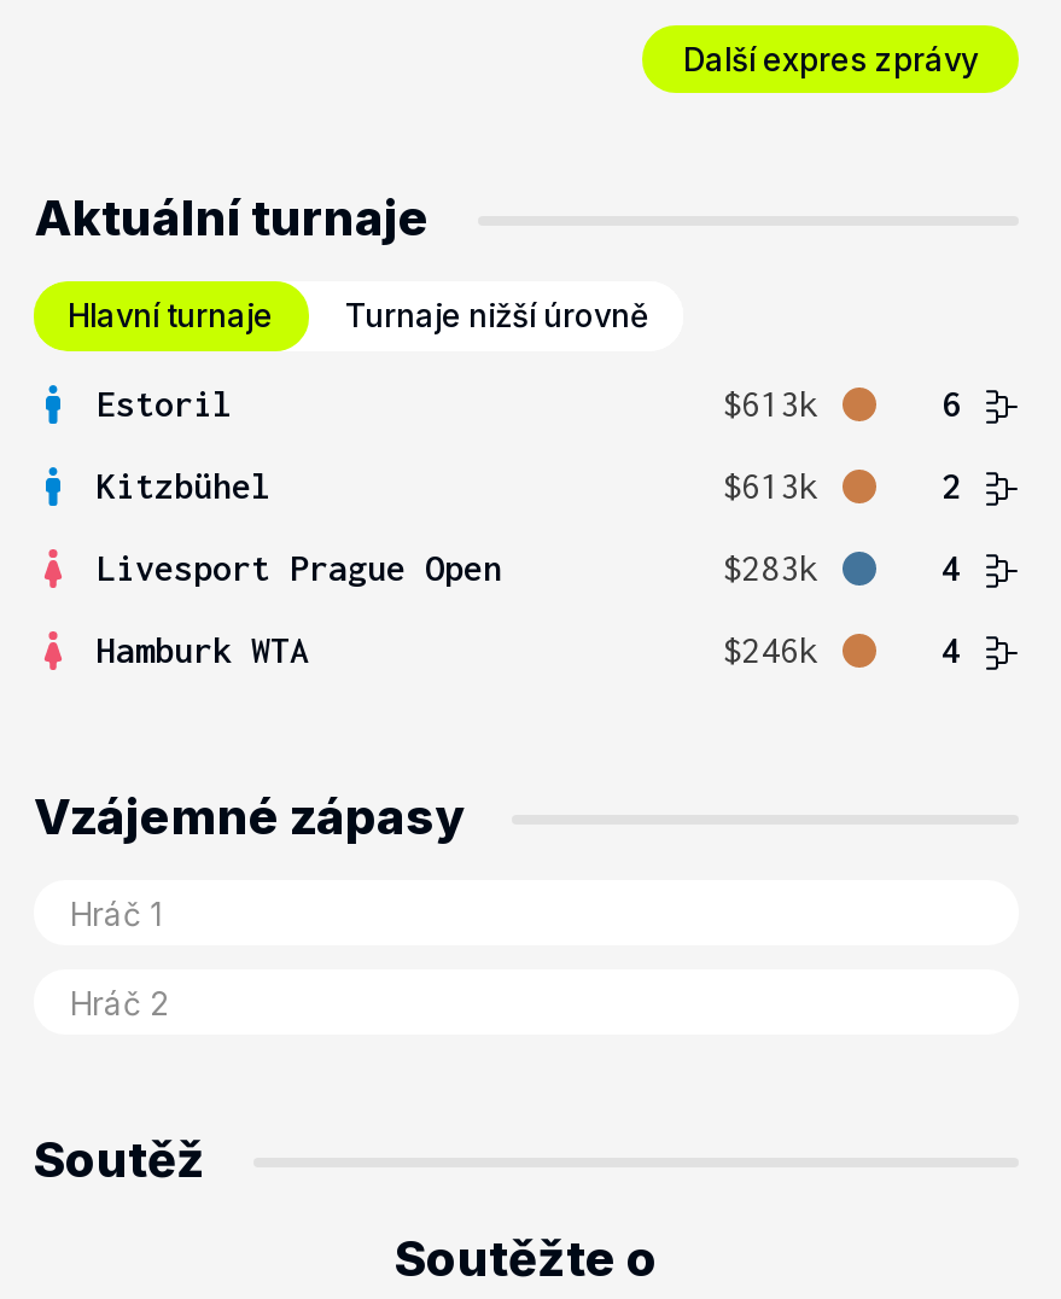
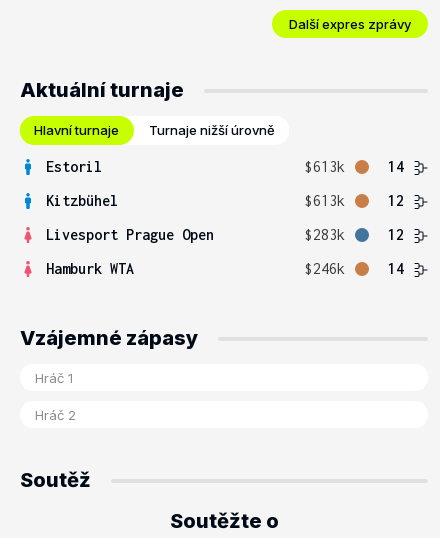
- 6
+ 14

- 2
+ 12

- 4
+ 12

- 4
+ 14
